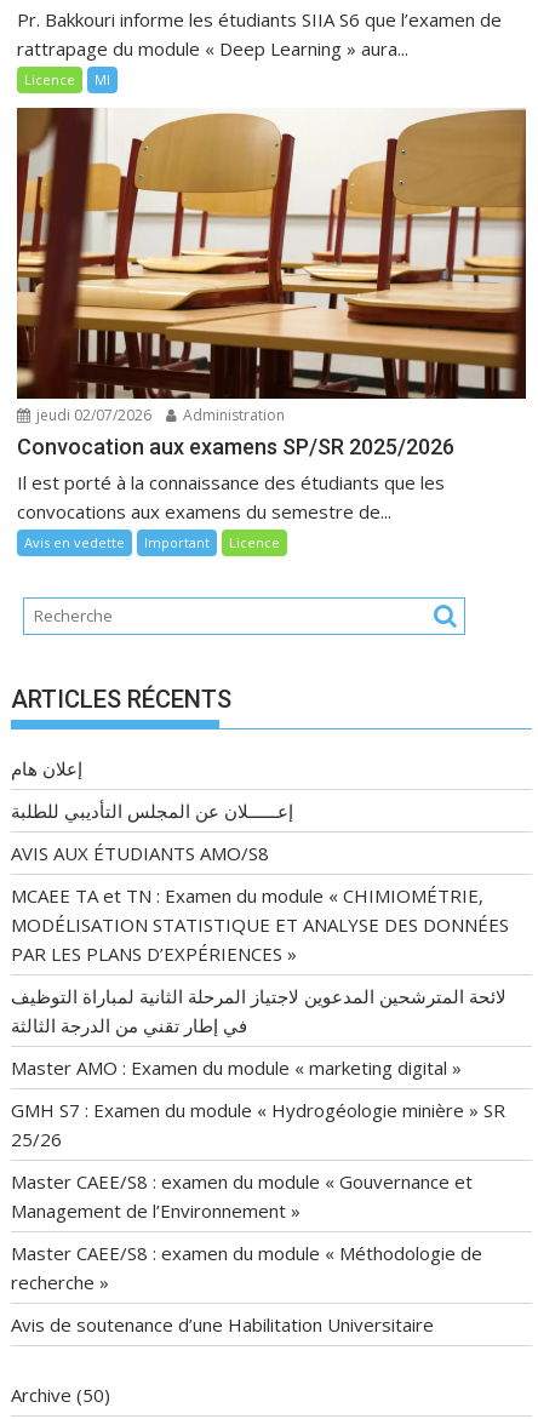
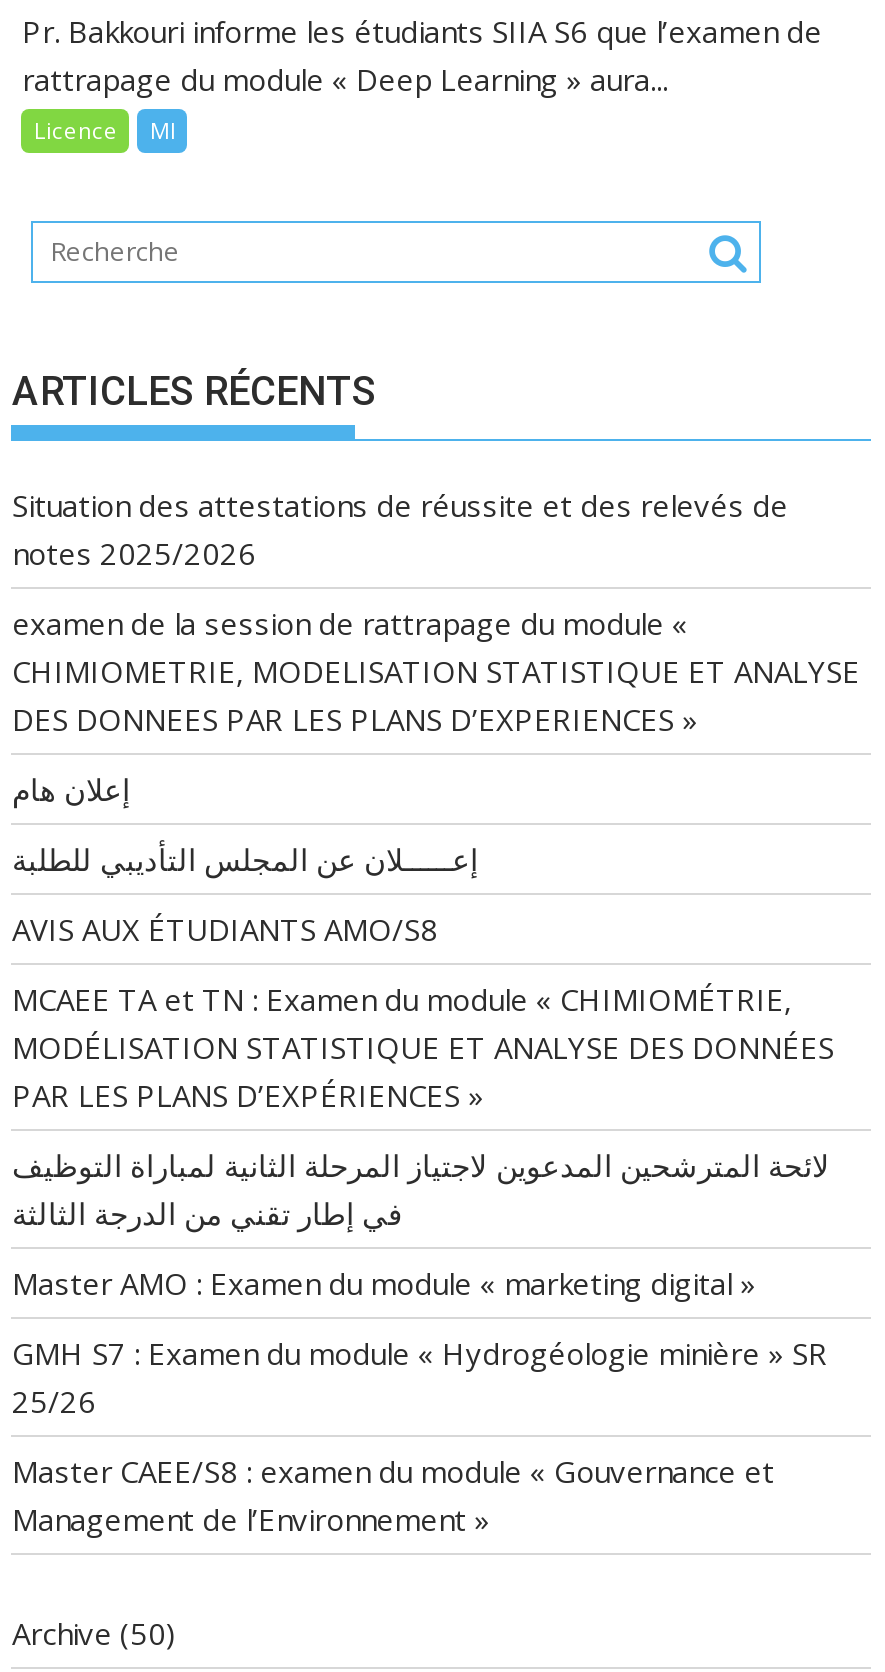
- [image]
- jeudi 02/07/2026
- Administration
- Convocation aux examens SP/SR 2025/2026
- Il est porté à la connaissance des étudiants que les
- convocations aux examens du semestre de...
- Avis en vedette
- Important
- Licence

moved up: ARTICLES RÉCENTS

+ Situation des attestations de réussite et des relevés de
+ notes 2025/2026
+ examen de la session de rattrapage du module «
+ CHIMIOMETRIE, MODELISATION STATISTIQUE ET ANALYSE
+ DES DONNEES PAR LES PLANS D’EXPERIENCES »

- Master CAEE/S8 : examen du module « Méthodologie de
- recherche »
- Avis de soutenance d’une Habilitation Universitaire
